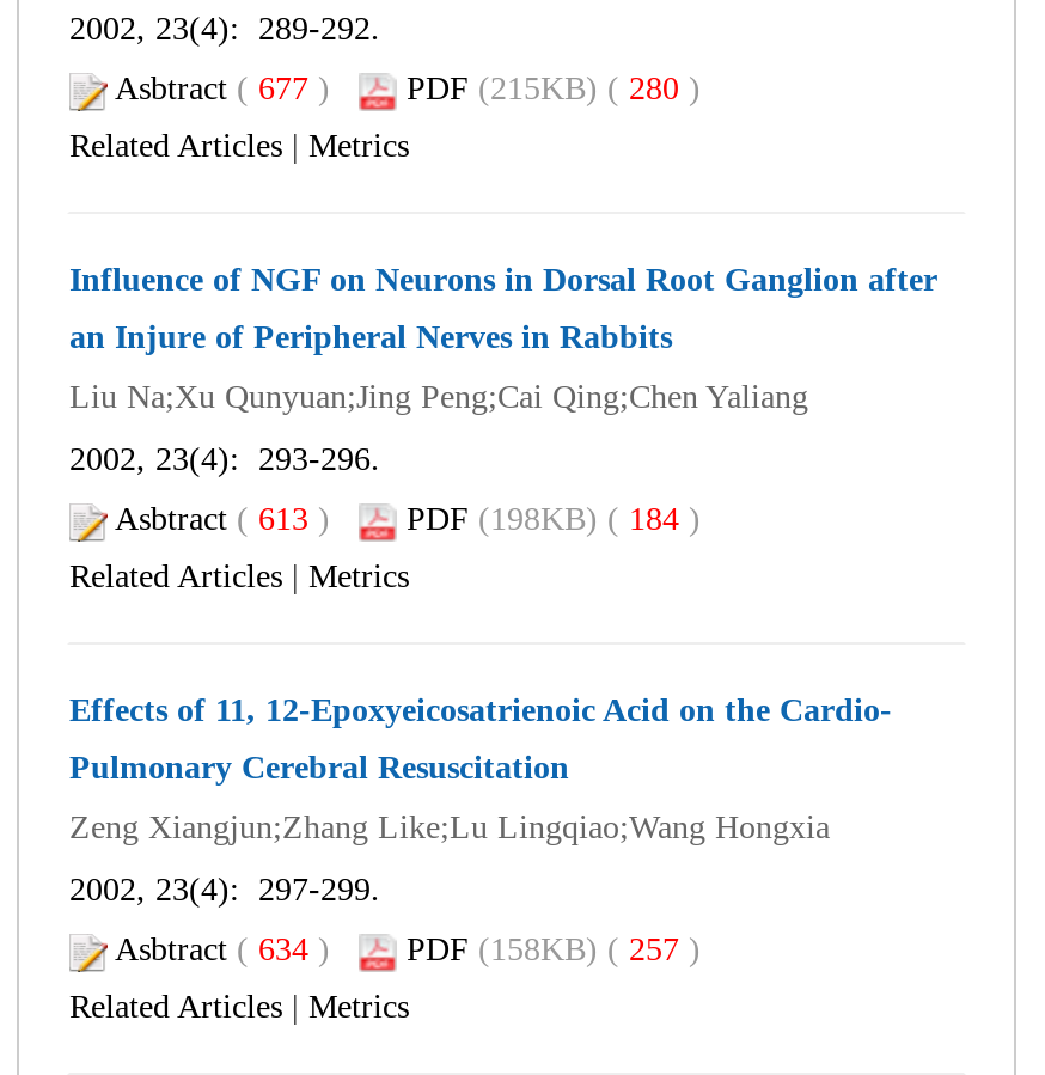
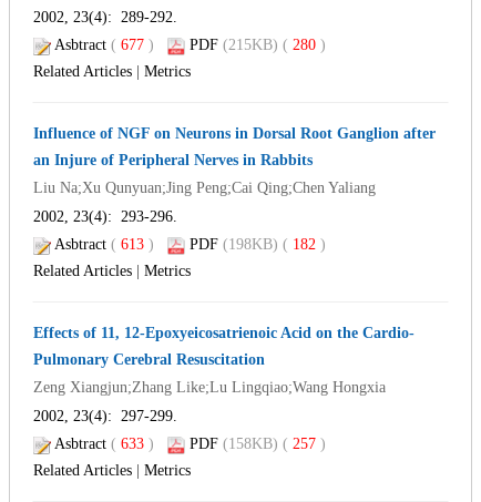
- Asbtract (613) PDF (198KB) (184)
+ Asbtract (613) PDF (198KB) (182)

- Asbtract (634) PDF (158KB) (257)
+ Asbtract (633) PDF (158KB) (257)
